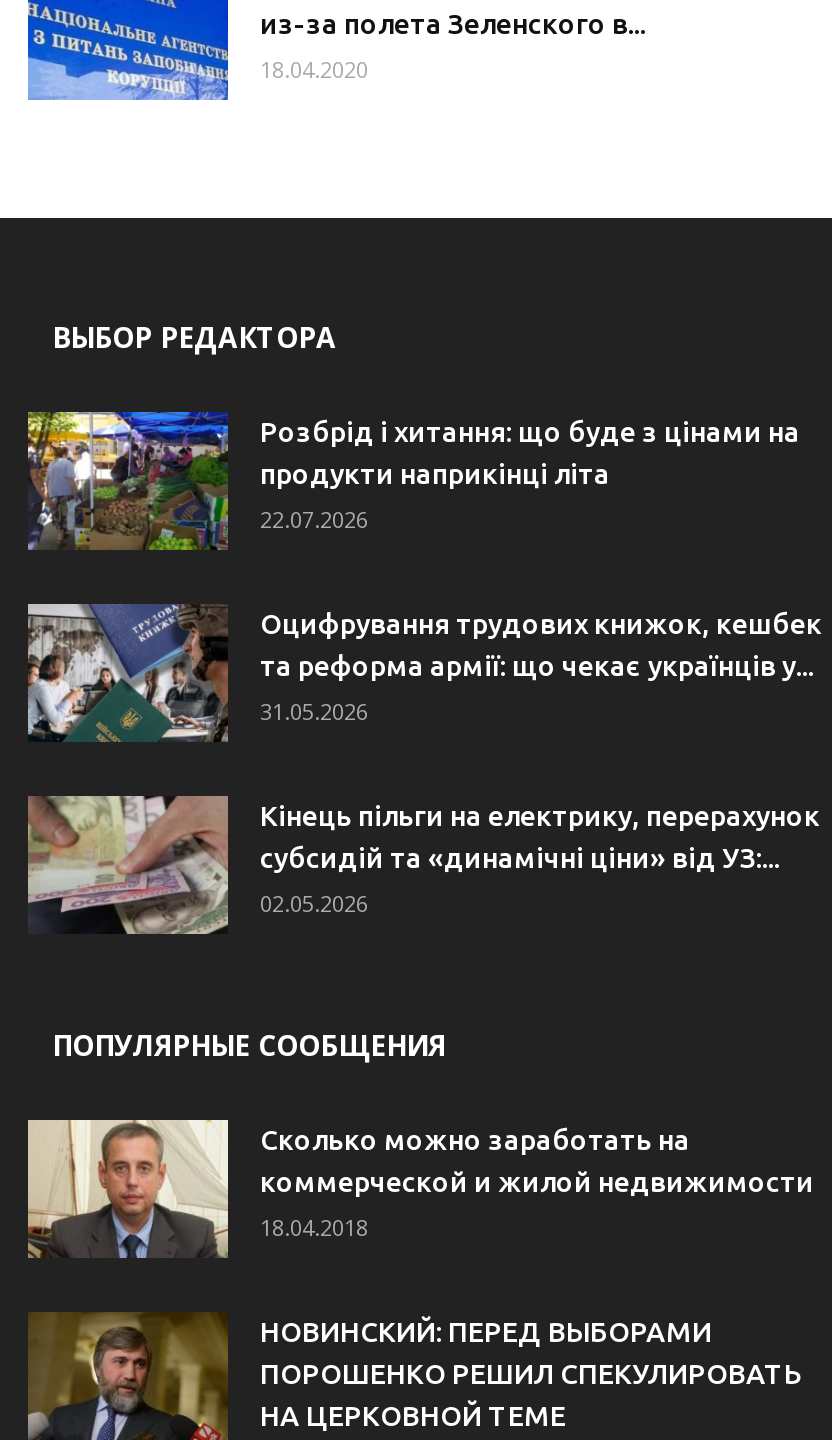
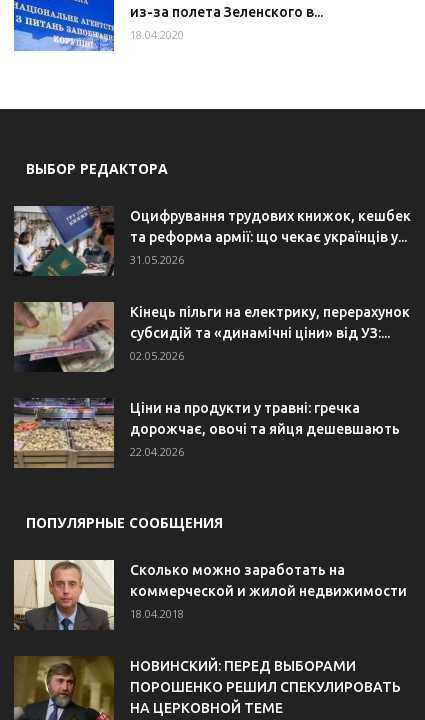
- [image]
- Розбрід і хитання: що буде з цінами на
- продукти наприкінці літа
- 22.07.2026

moved up: [image] | Оцифрування трудових книжок, кешбек | та реформа армії: що чекає українців у... | 31.05.2026 | Кінець пільги на електрику, перерахунок | субсидій та «динамічні ціни» від УЗ:... | 02.05.2026

+ [image]
+ Ціни на продукти у травні: гречка
+ дорожчає, овочі та яйця дешевшають
+ 22.04.2026
